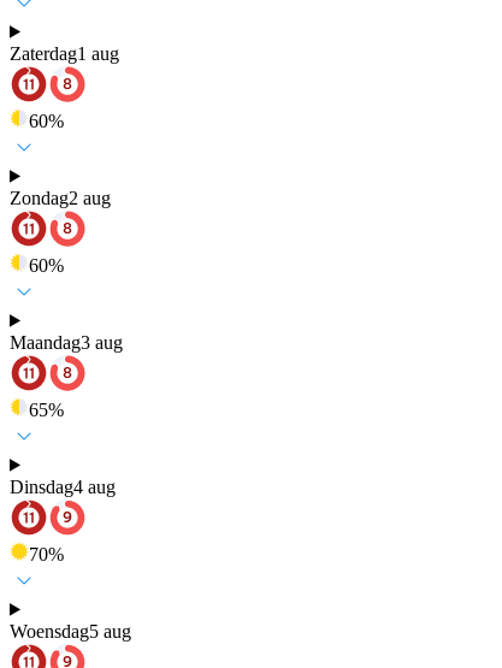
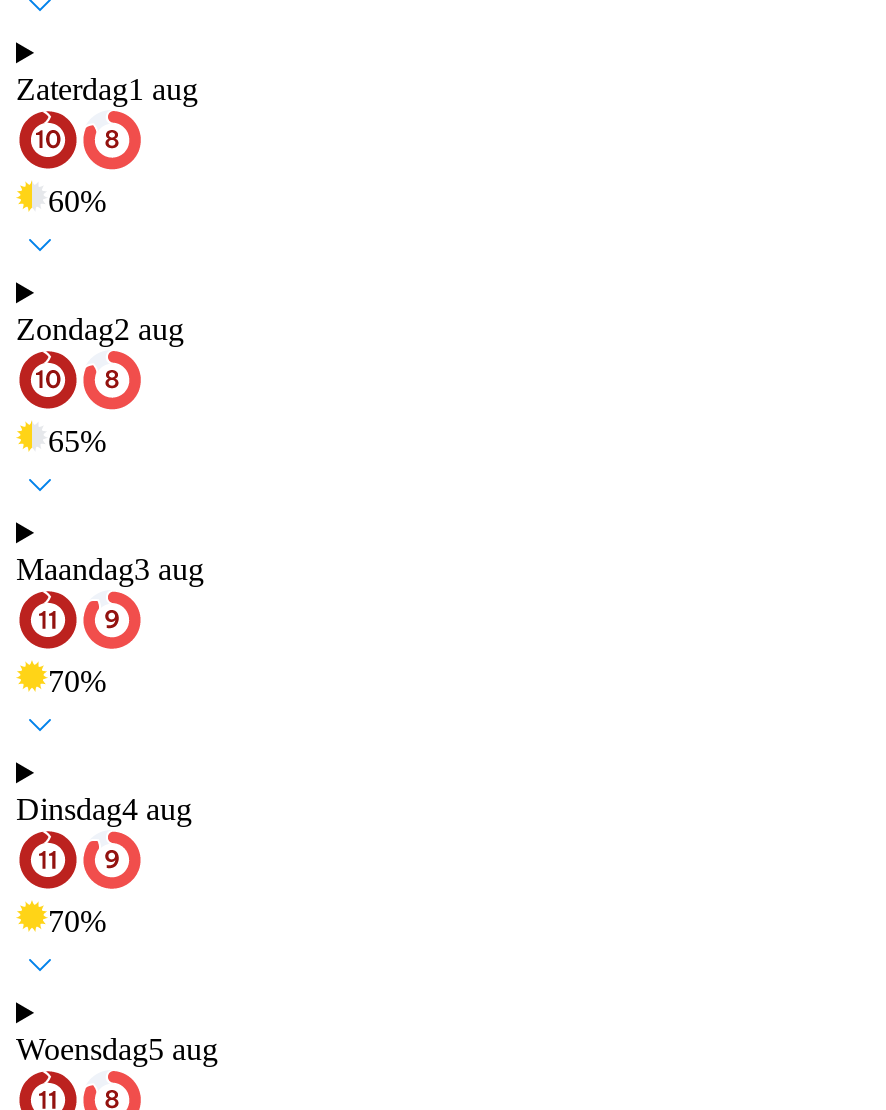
- 60%
+ 65%

- 65%
+ 70%
